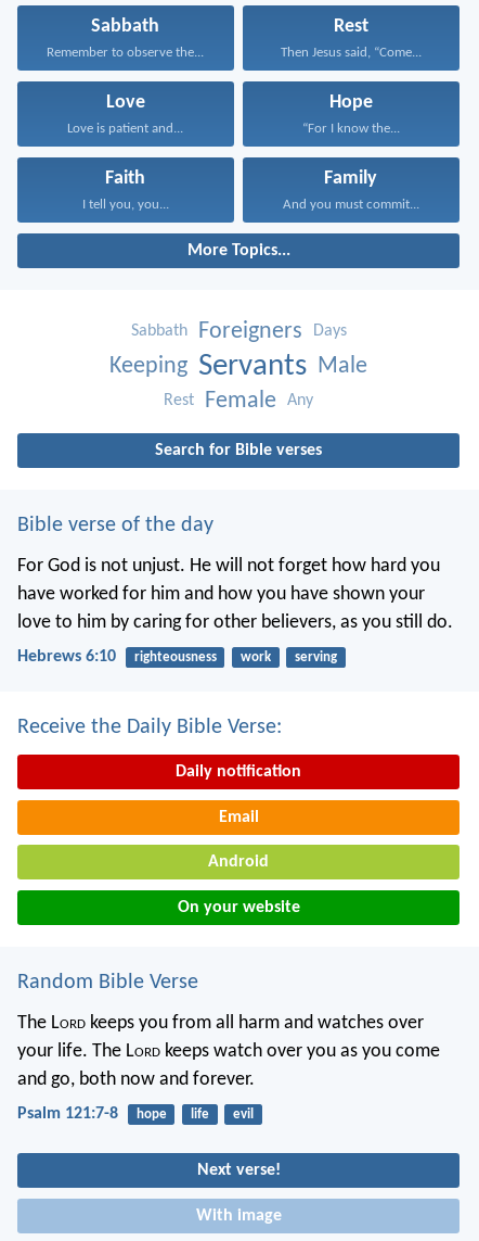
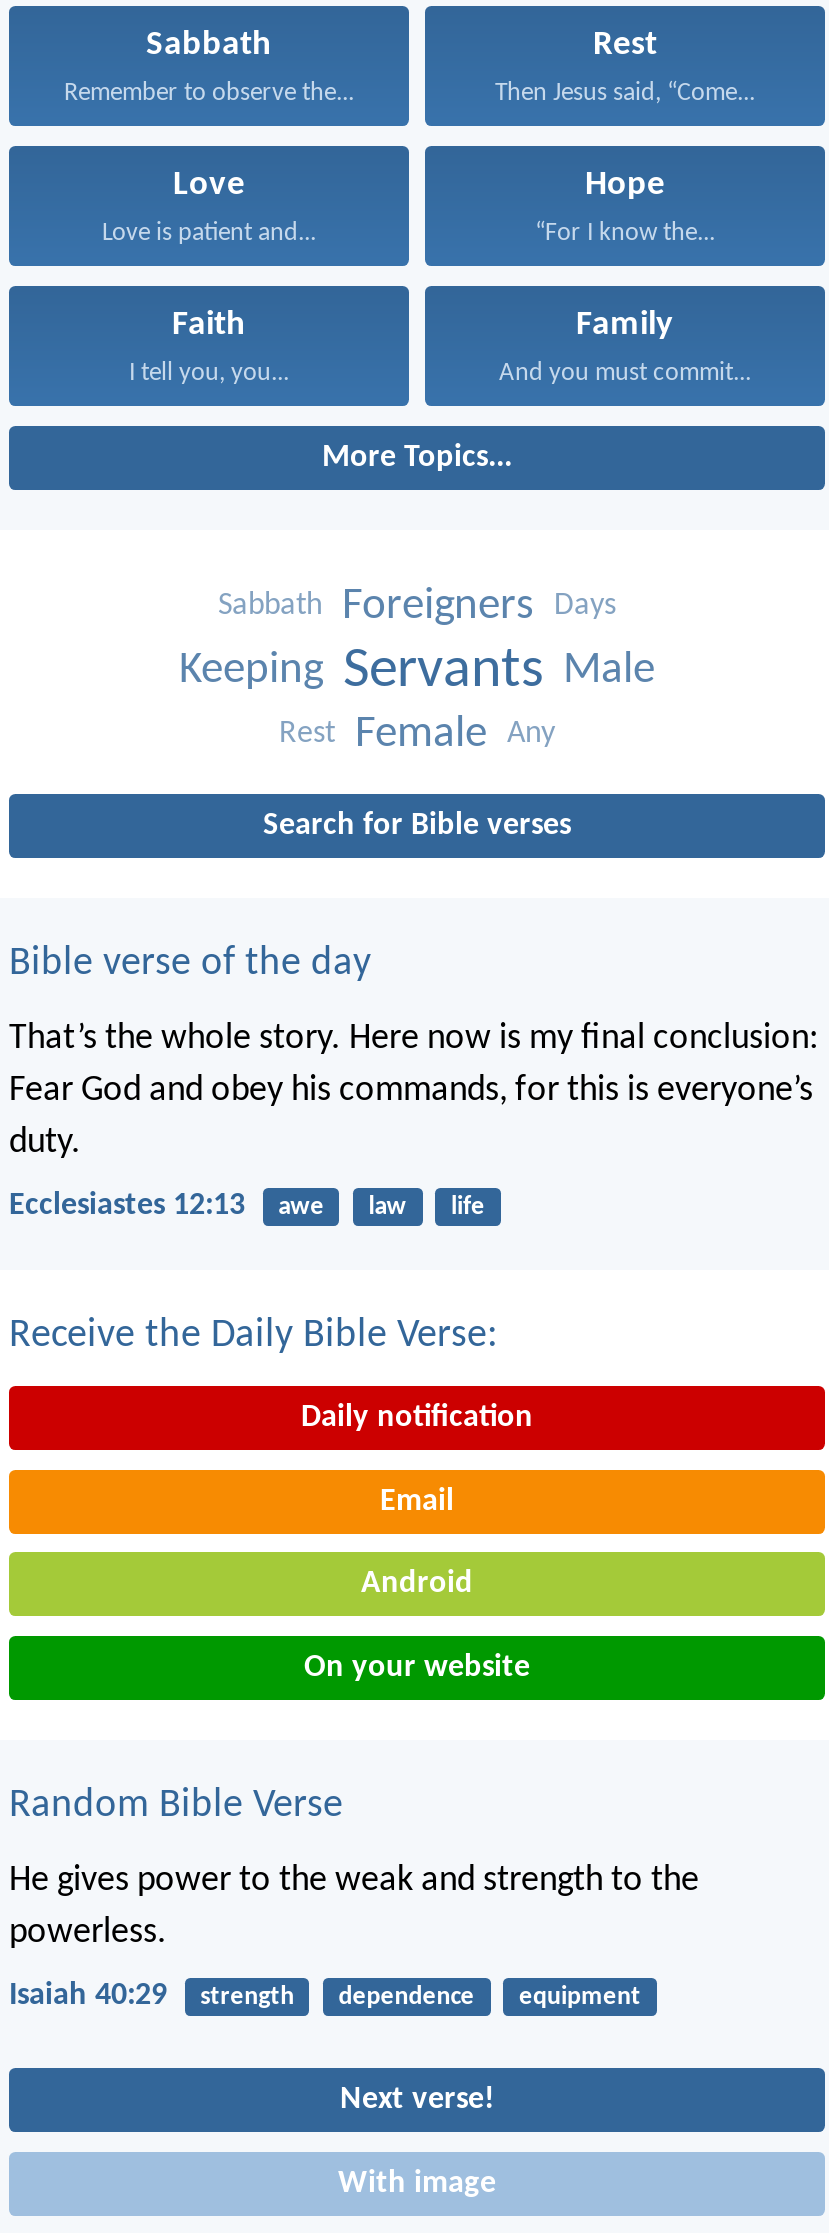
- For God is not unjust. He will not forget how hard you
- have worked for him and how you have shown your
- love to him by caring for other believers, as you still do.
+ That’s the whole story. Here now is my final conclusion:
+ Fear God and obey his commands, for this is everyone’s
+ duty.

- Hebrews 6:10
- righteousness
- work
- serving
+ Ecclesiastes 12:13
+ awe
+ law
+ life

- The Lord keeps you from all harm and watches over
- your life. The Lord keeps watch over you as you come
- and go, both now and forever.
+ He gives power to the weak and strength to the
+ powerless.

- Psalm 121:7-8
- hope
- life
- evil
+ Isaiah 40:29
+ strength
+ dependence
+ equipment
